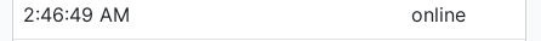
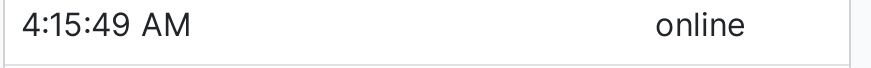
- 2:46:49 AM
+ 4:15:49 AM
